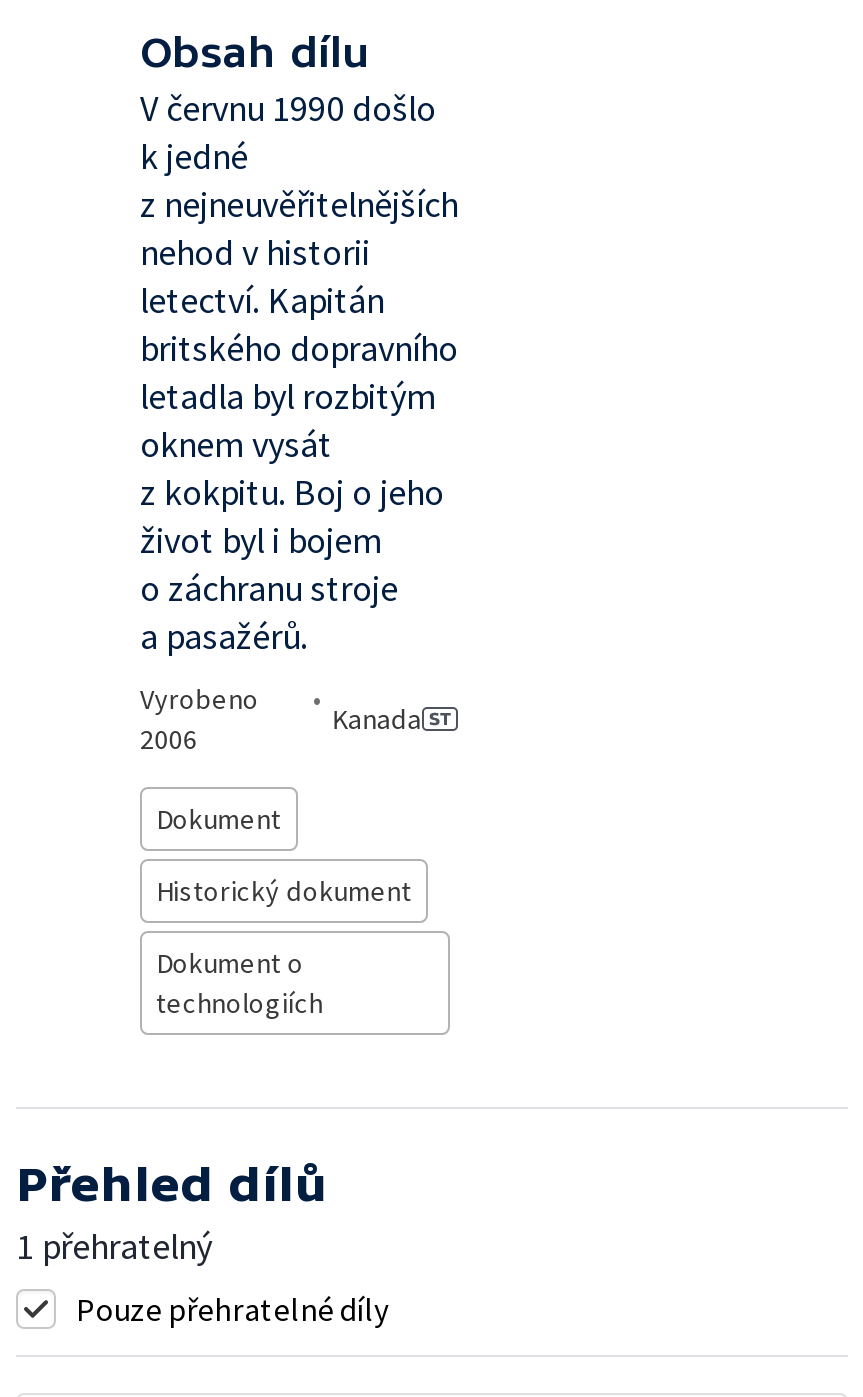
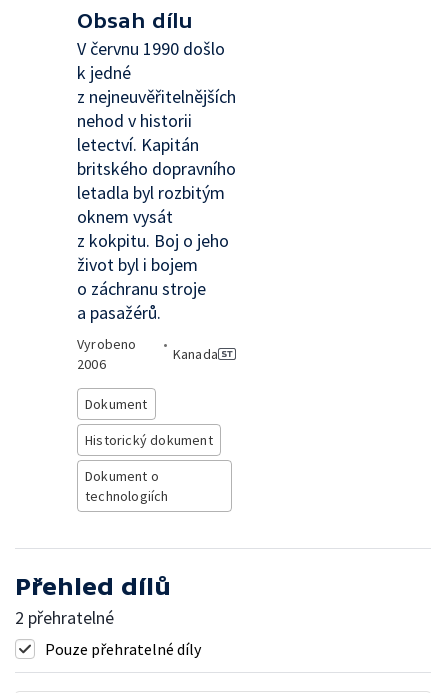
- 1 přehratelný
+ 2 přehratelné
